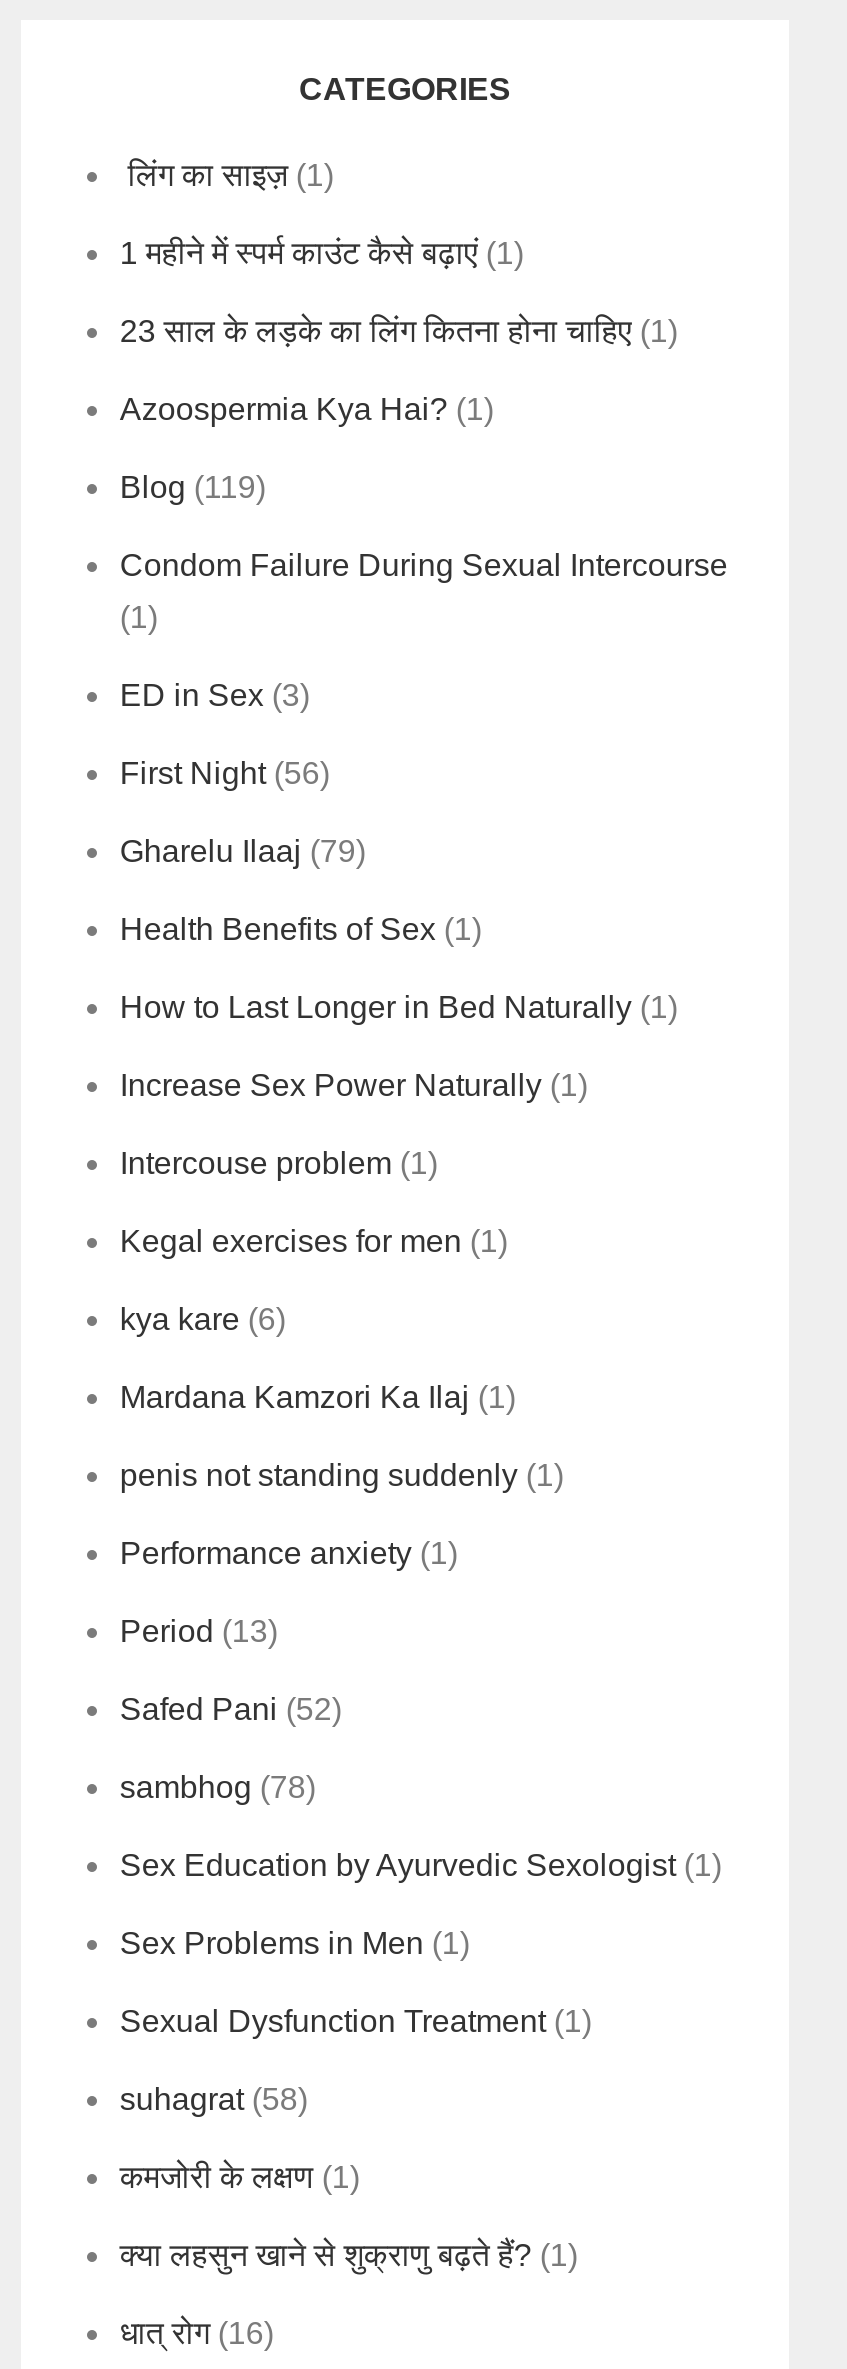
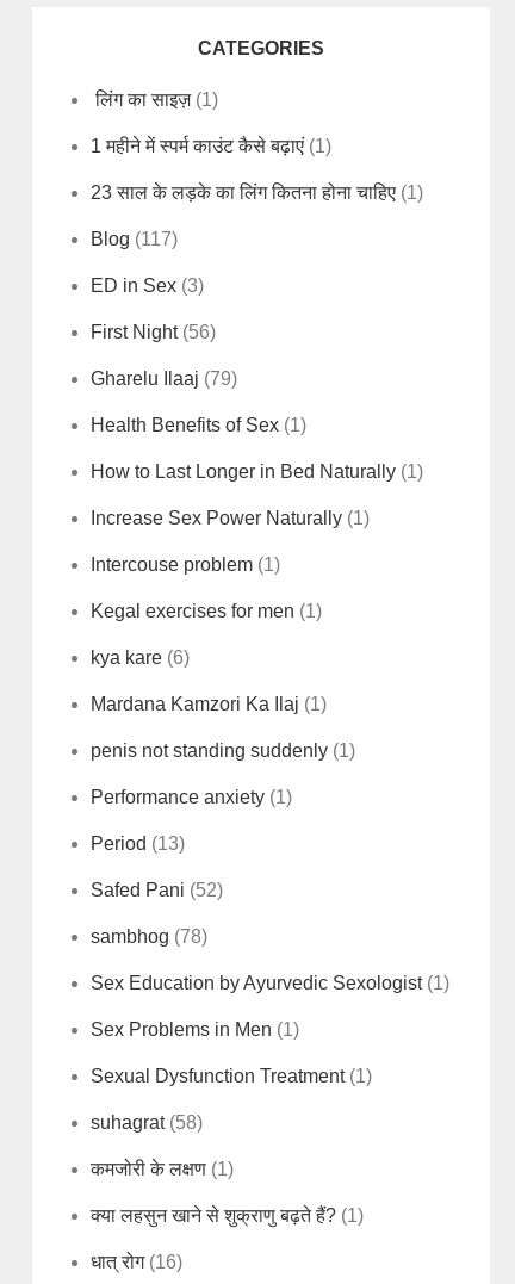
- Azoospermia Kya Hai? (1)
- Blog (119)
- Condom Failure During Sexual Intercourse
- (1)
+ Blog (117)
